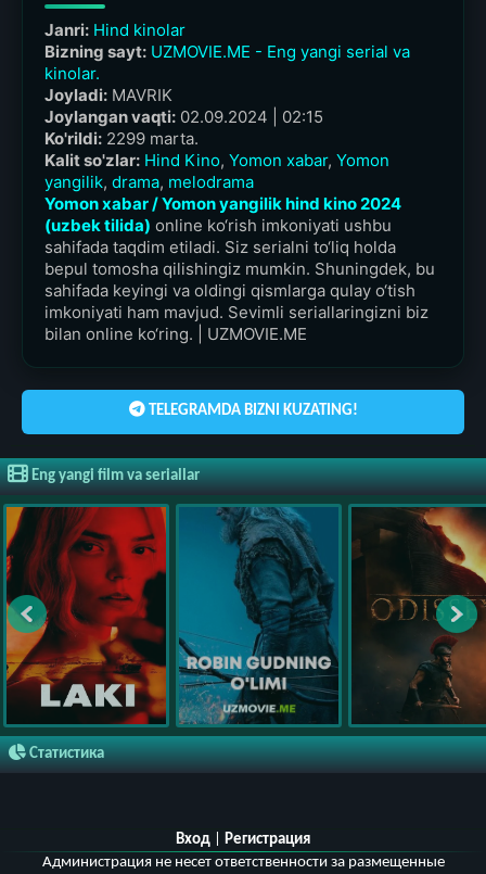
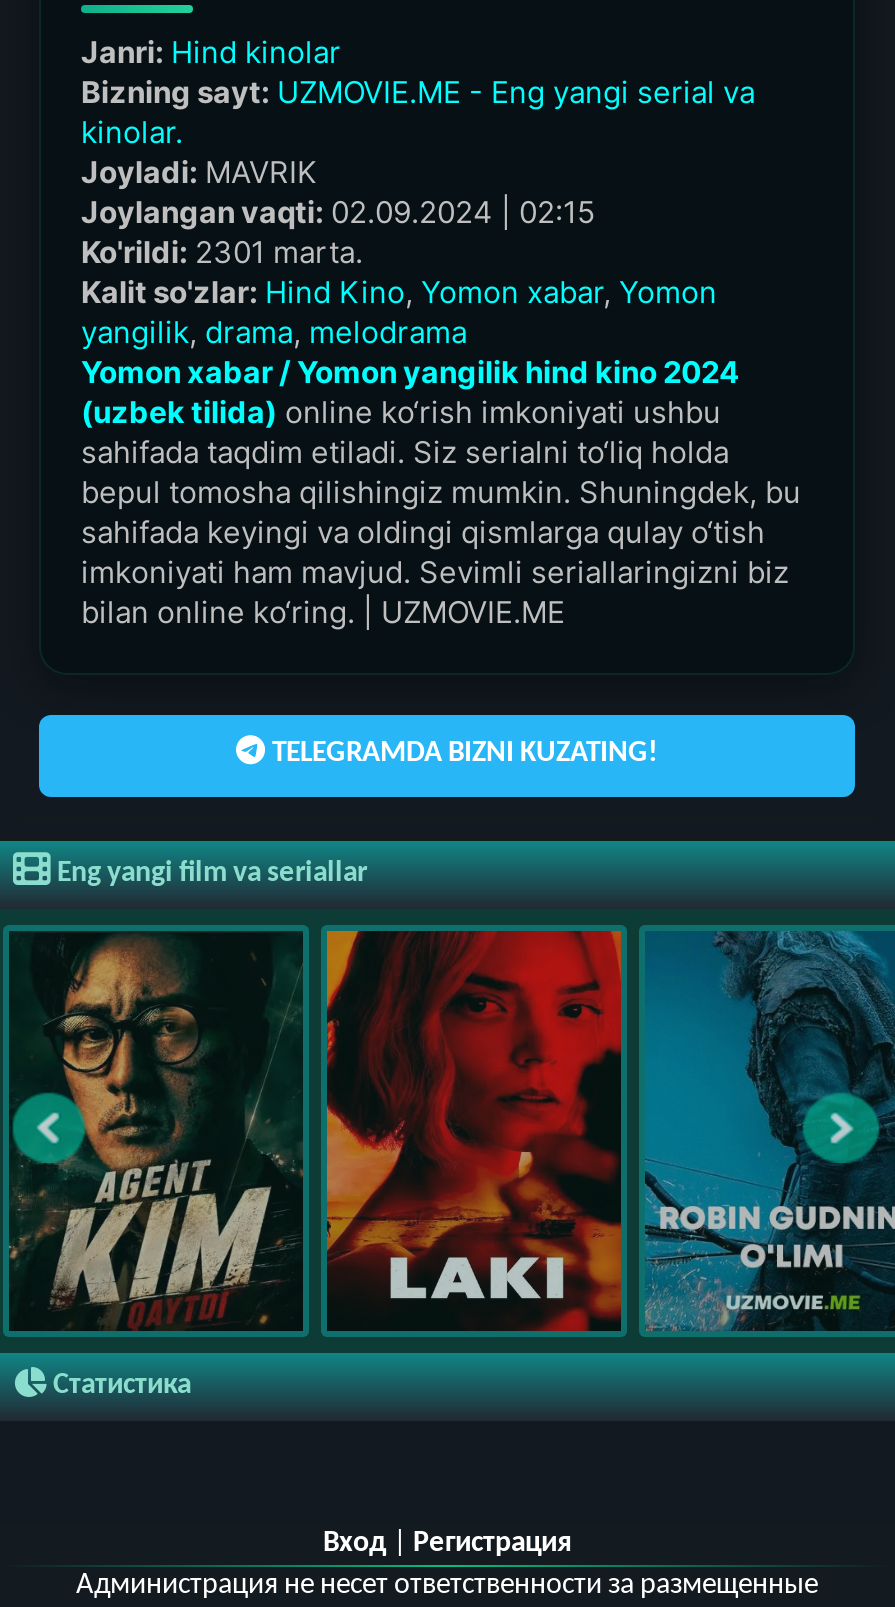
- Ko'rildi: 2299 marta.
+ Ko'rildi: 2301 marta.

- [image]
+ [image]

- [image]
+ [image]

- [image]
+ [image]
